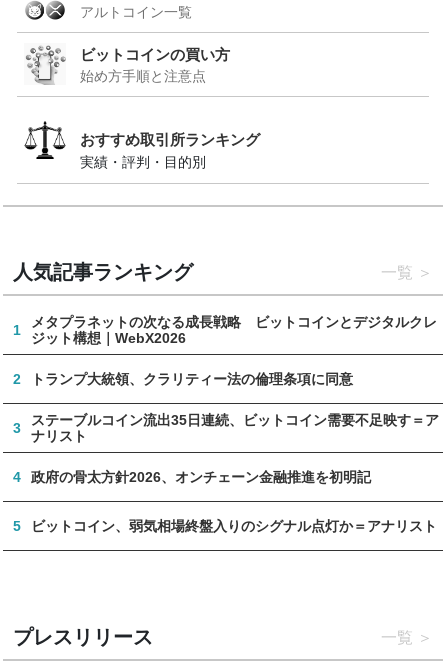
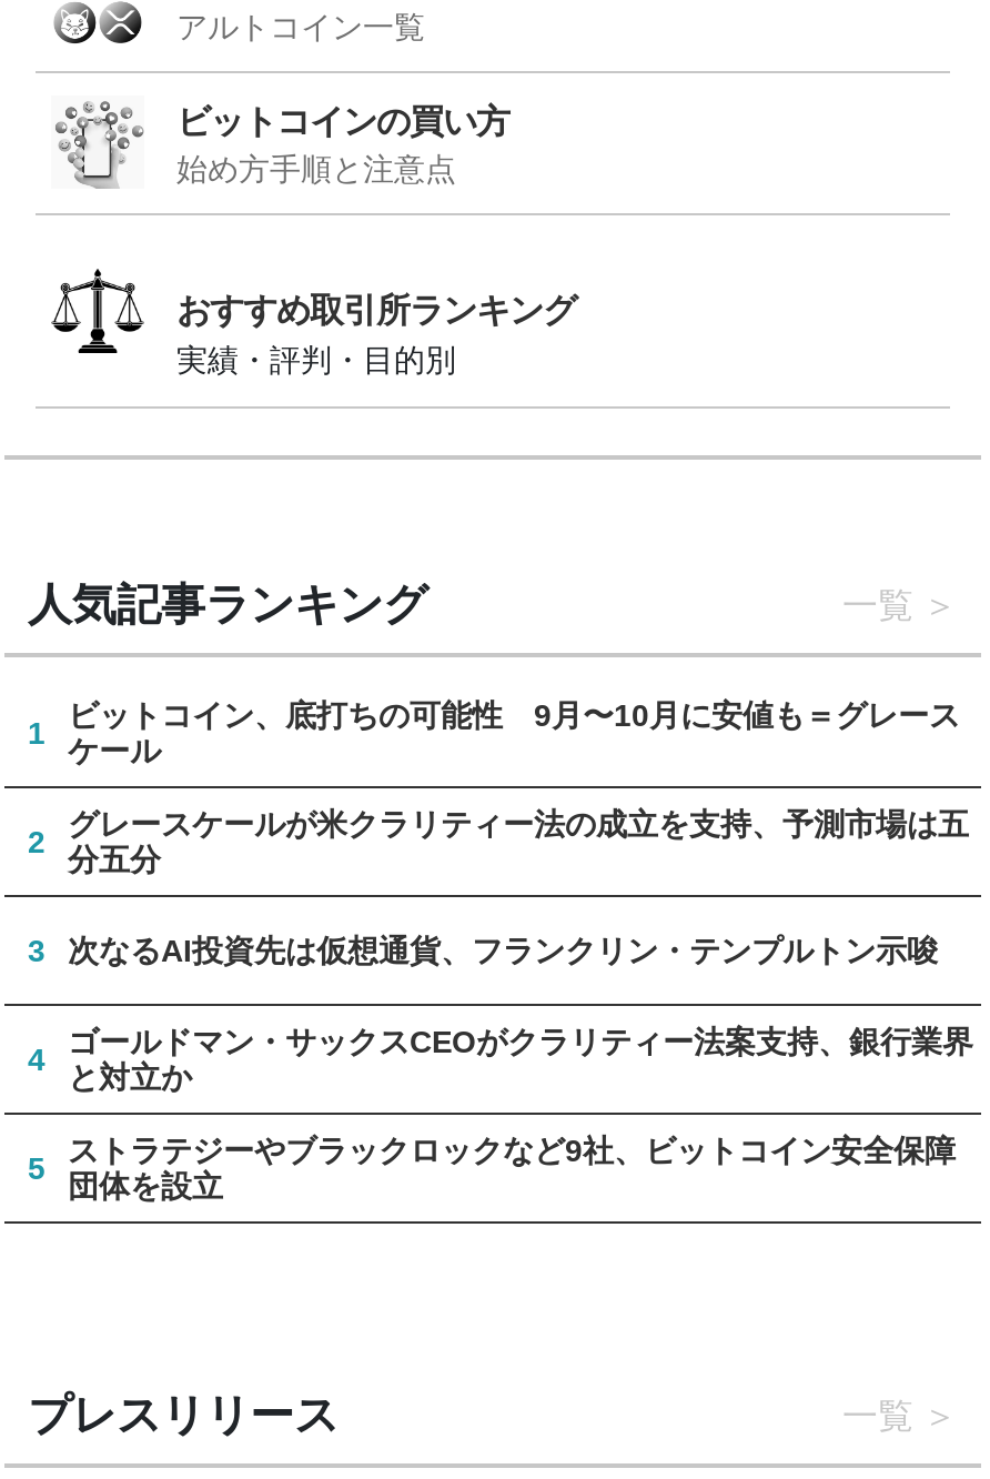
- メタプラネットの次なる成長戦略 ビットコインとデジタルクレ
- ジット構想｜WebX2026
+ ビットコイン、底打ちの可能性 9月〜10月に安値も＝グレース
+ ケール

- トランプ大統領、クラリティー法の倫理条項に同意
+ グレースケールが米クラリティー法の成立を支持、予測市場は五
+ 分五分

- ステーブルコイン流出35日連続、ビットコイン需要不足映す＝ア
- ナリスト
+ 次なるAI投資先は仮想通貨、フランクリン・テンプルトン示唆

- 政府の骨太方針2026、オンチェーン金融推進を初明記
+ ゴールドマン・サックスCEOがクラリティー法案支持、銀行業界
+ と対立か

- ビットコイン、弱気相場終盤入りのシグナル点灯か＝アナリスト
+ ストラテジーやブラックロックなど9社、ビットコイン安全保障
+ 団体を設立
